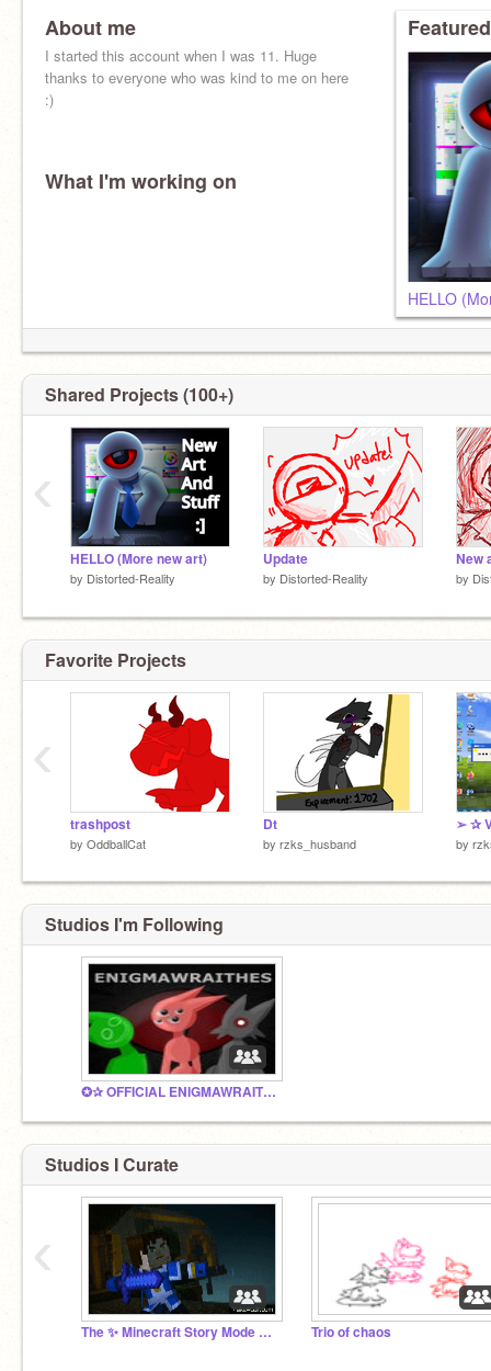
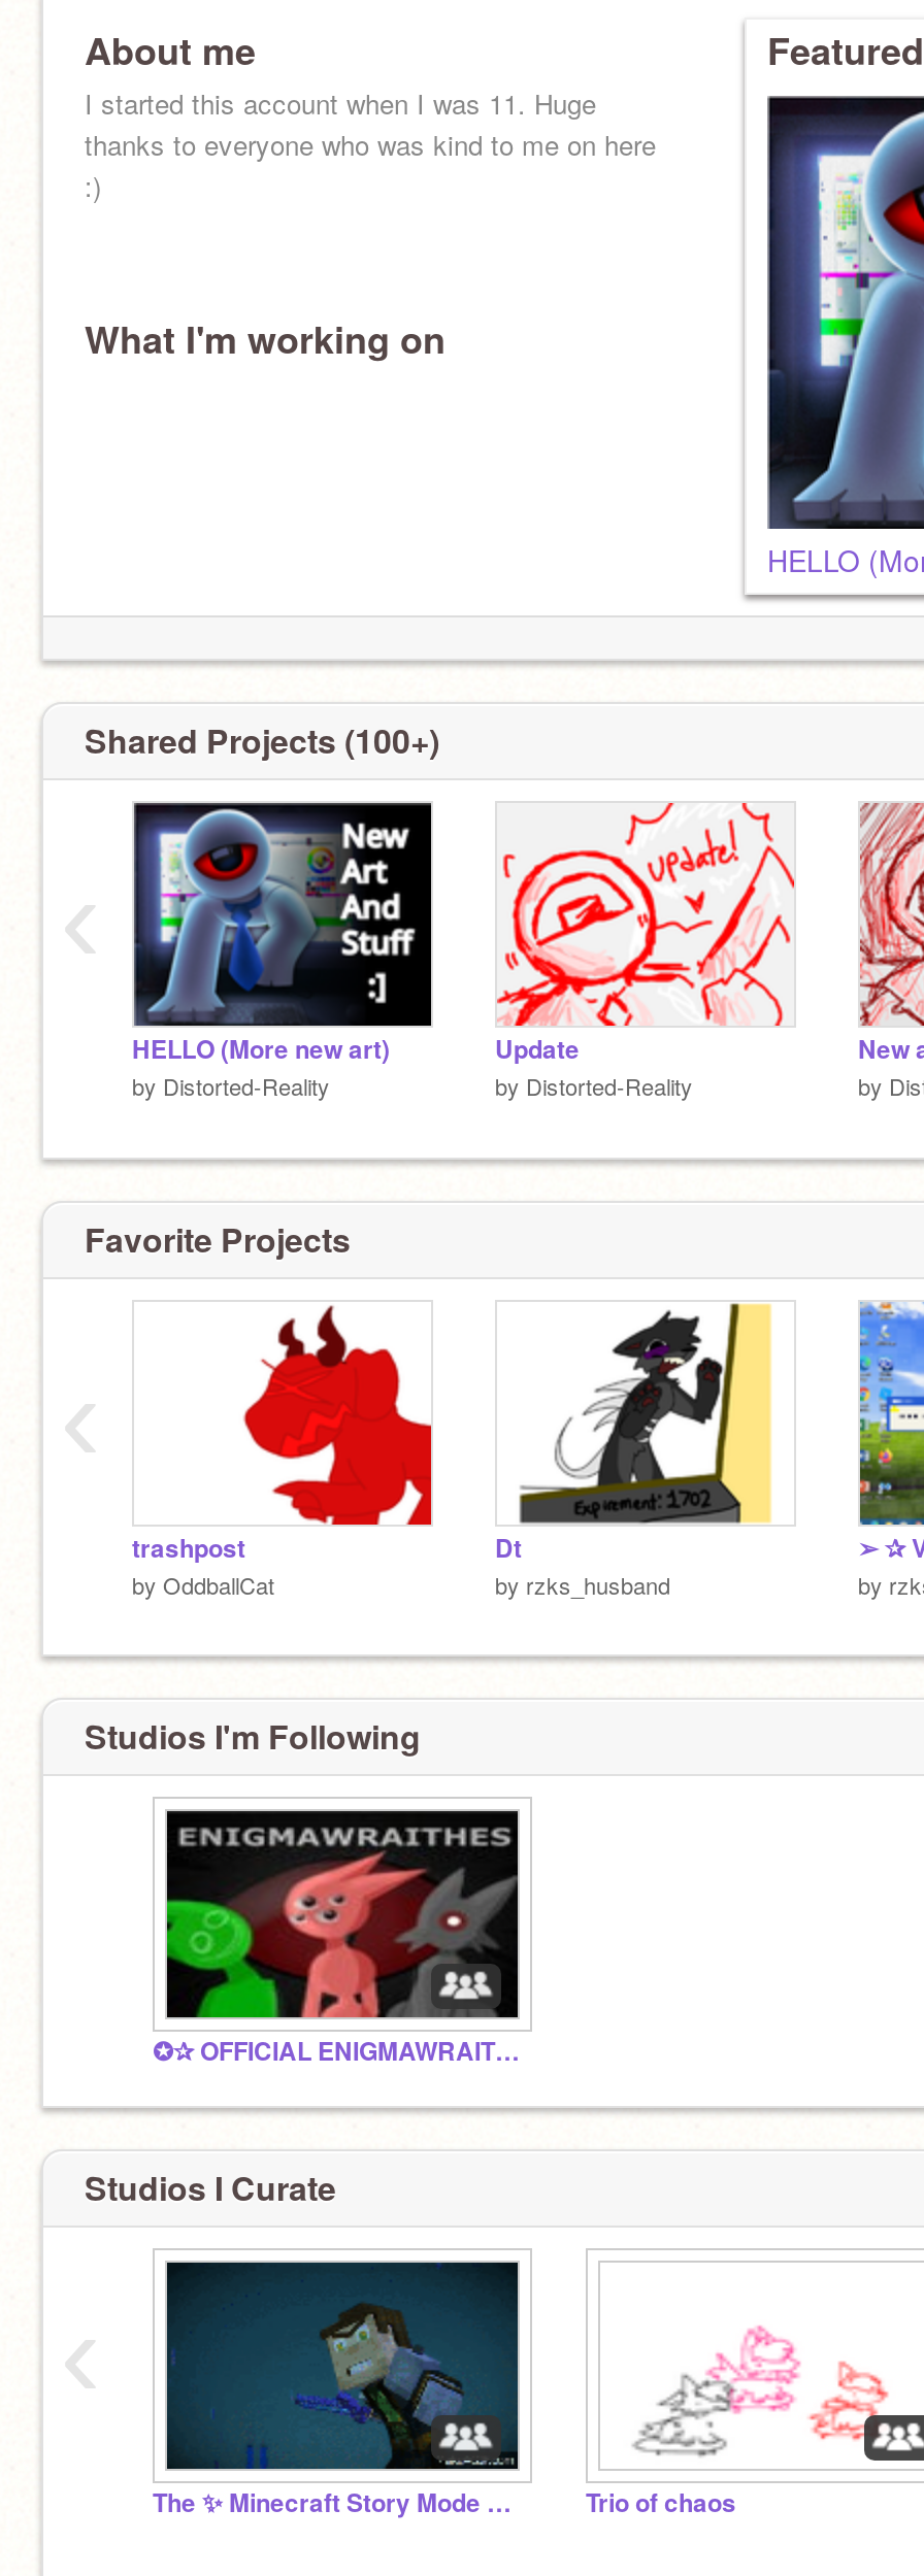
- [image]
+ [image]
